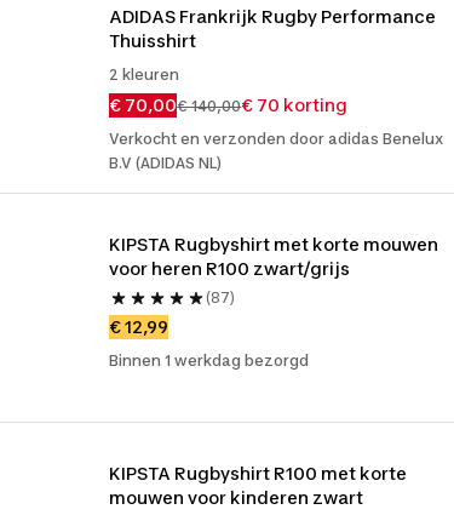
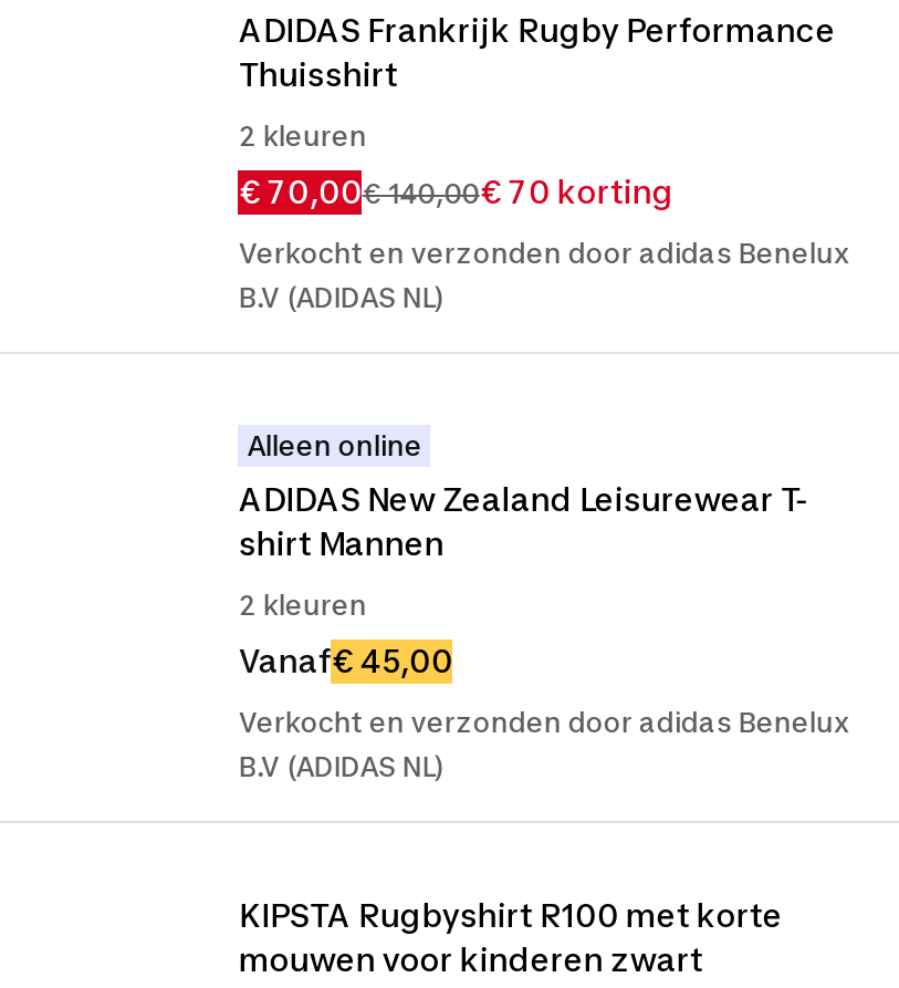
- KIPSTA Rugbyshirt met korte mouwen
- voor heren R100 zwart/grijs
- (87)
- € 12,99
- Binnen 1 werkdag bezorgd
+ Alleen online
+ ADIDAS New Zealand Leisurewear T-
+ shirt Mannen
+ 2 kleuren
+ Vanaf€ 45,00
+ Verkocht en verzonden door adidas Benelux
+ B.V (ADIDAS NL)
